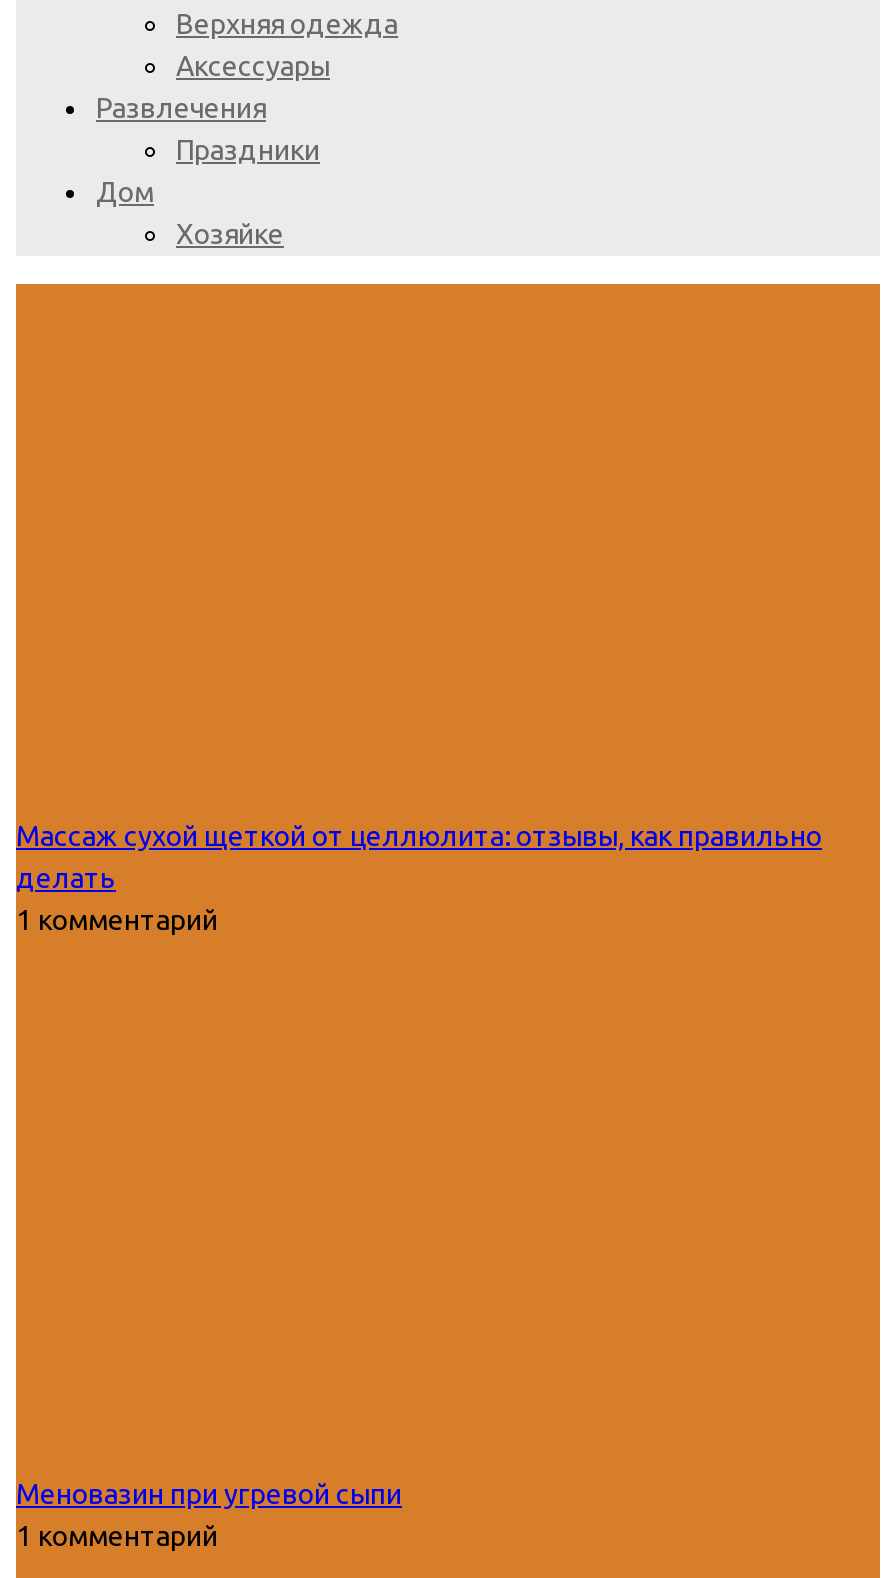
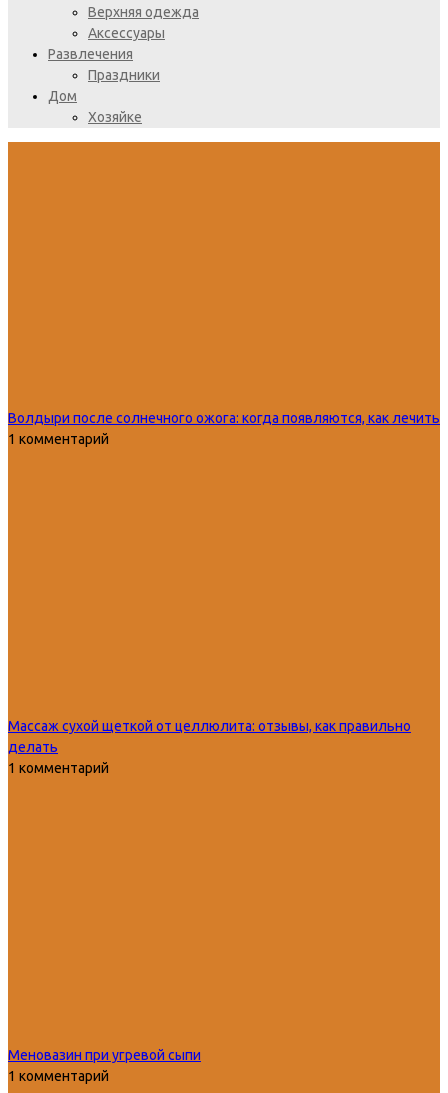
+ Волдыри после солнечного ожога: когда появляются, как лечить
+ 1 комментарий
